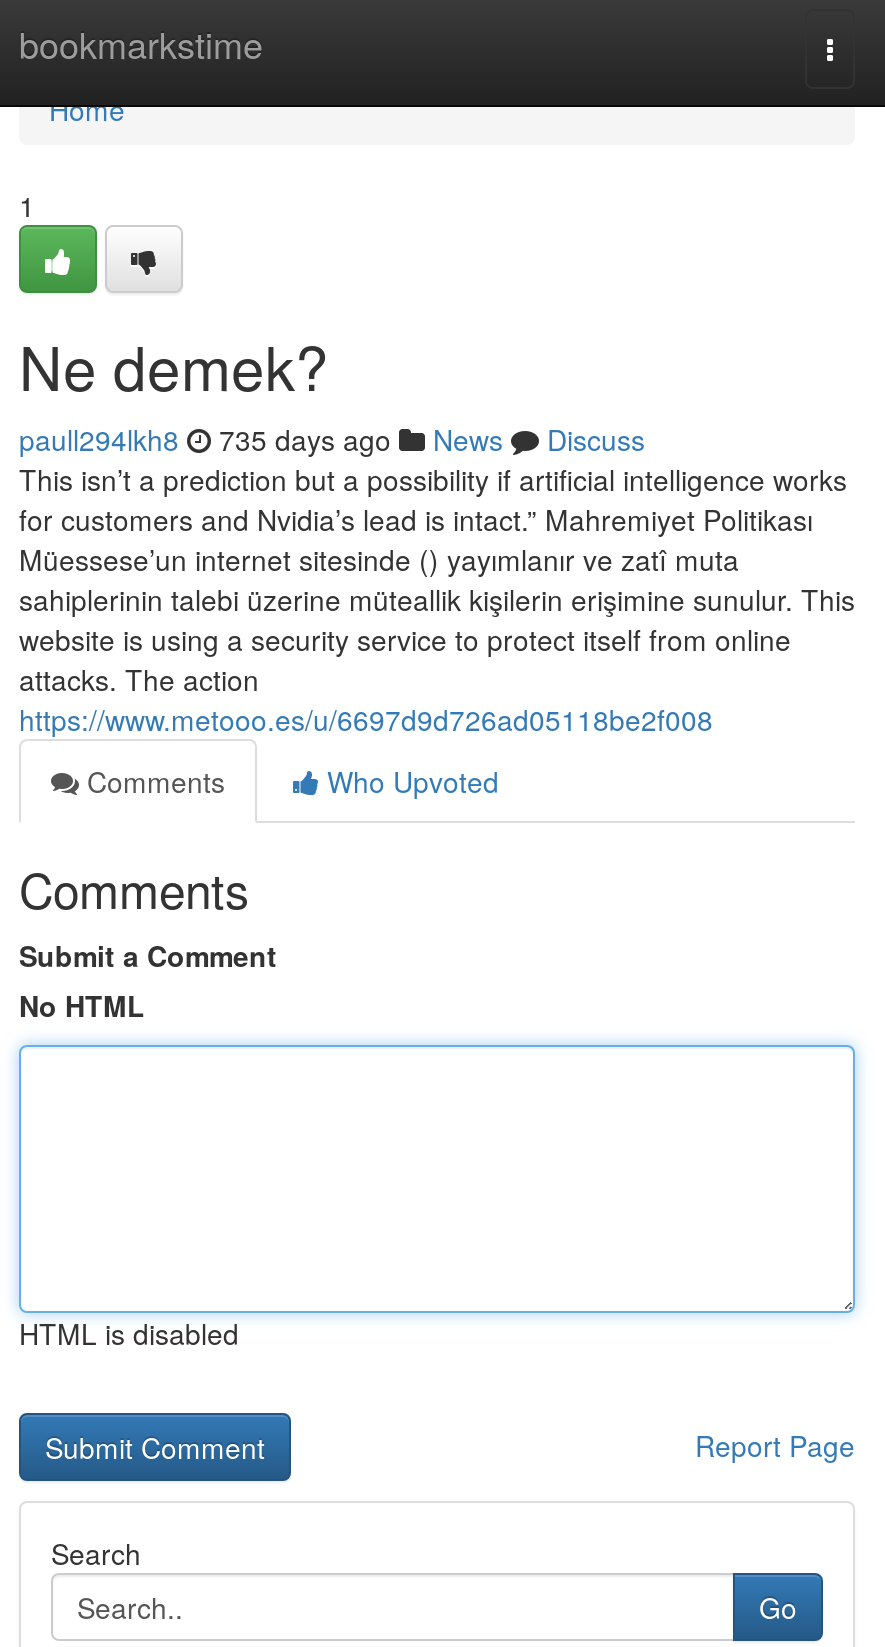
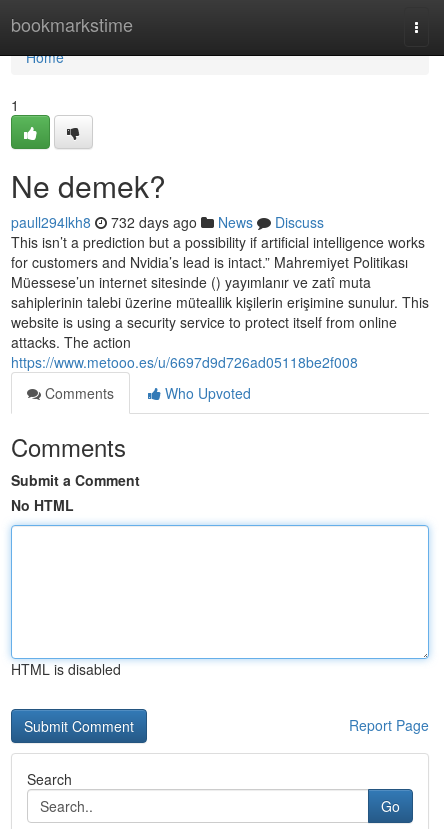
- paull294lkh8 735 days ago News Discuss
+ paull294lkh8 732 days ago News Discuss
